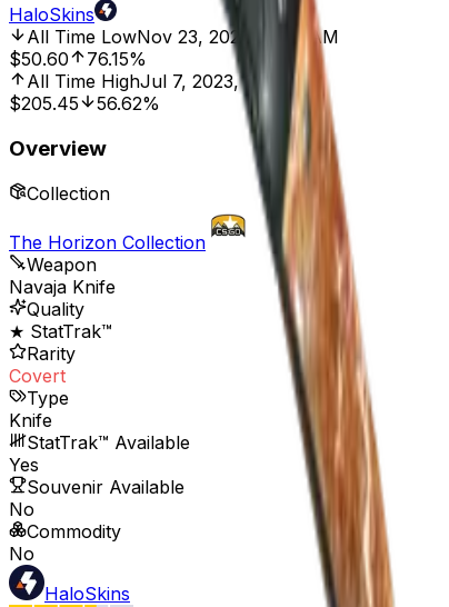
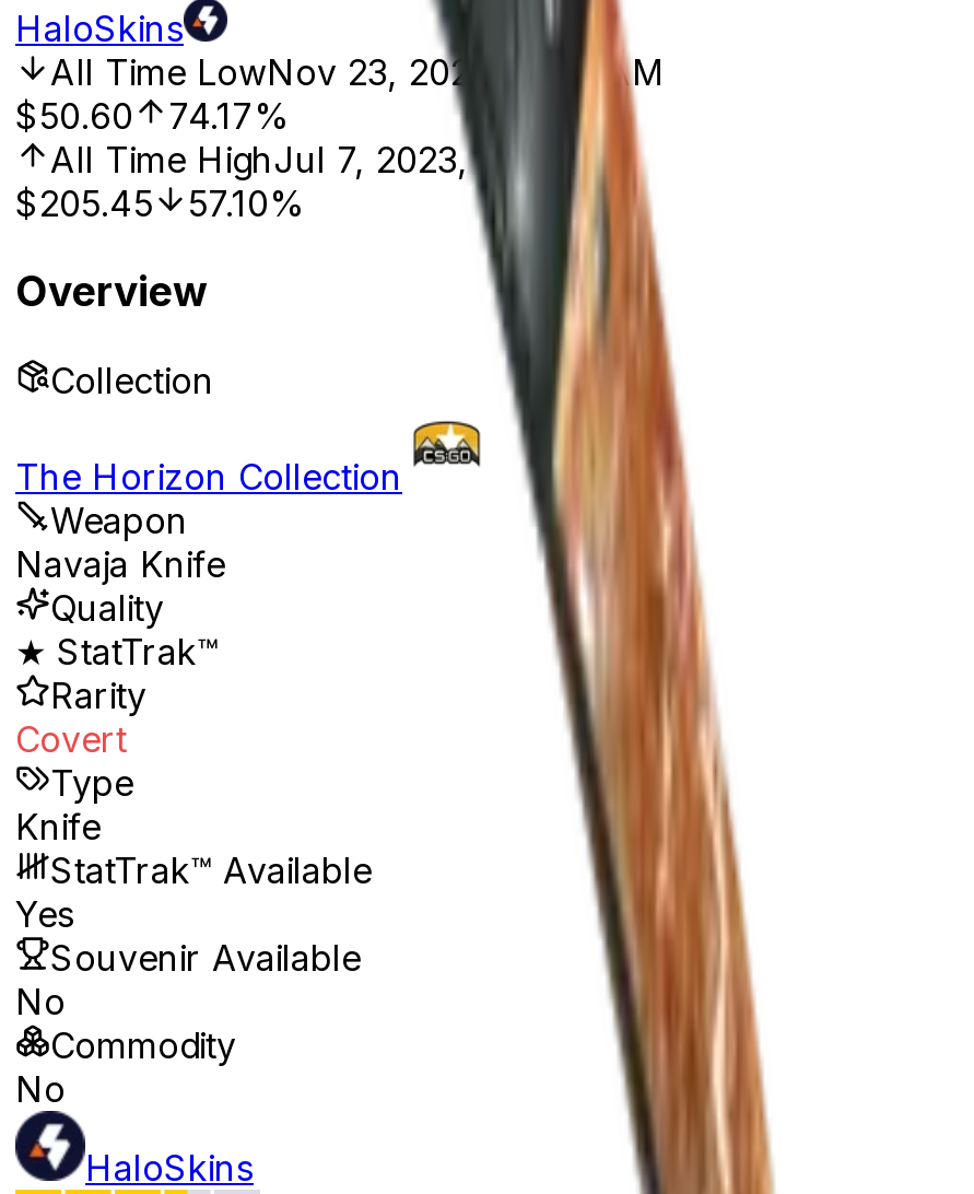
- $50.60 76.15%
+ $50.60 74.17%

- $205.45 56.62%
+ $205.45 57.10%
